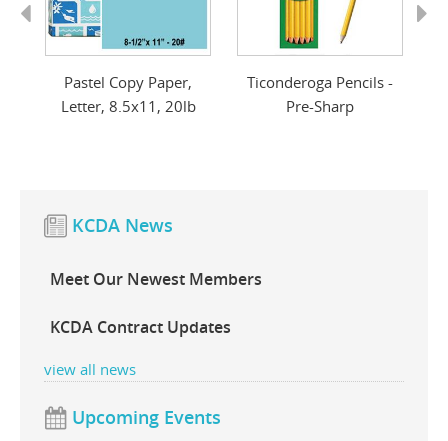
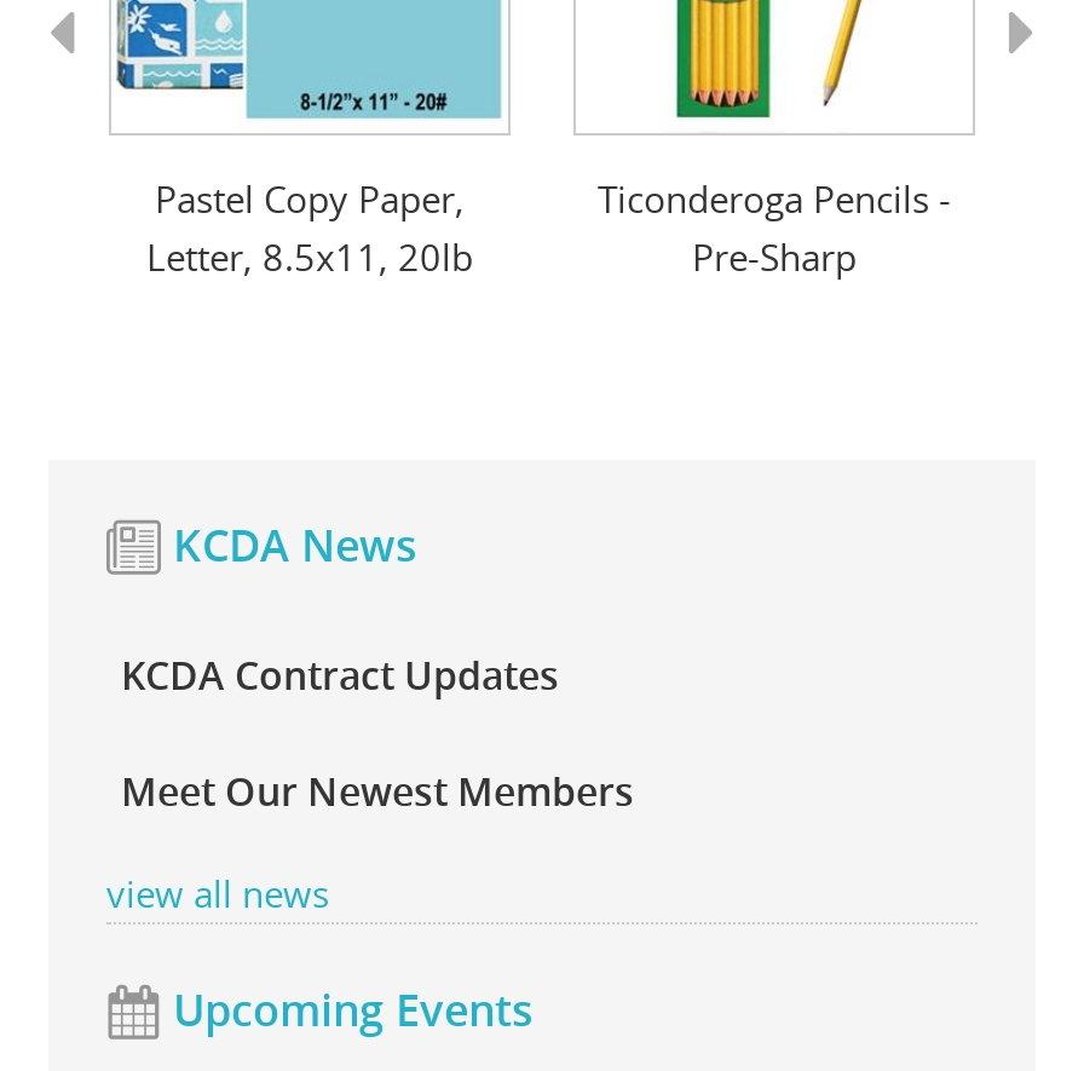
moved down: Meet Our Newest Members

moved up: KCDA Contract Updates
